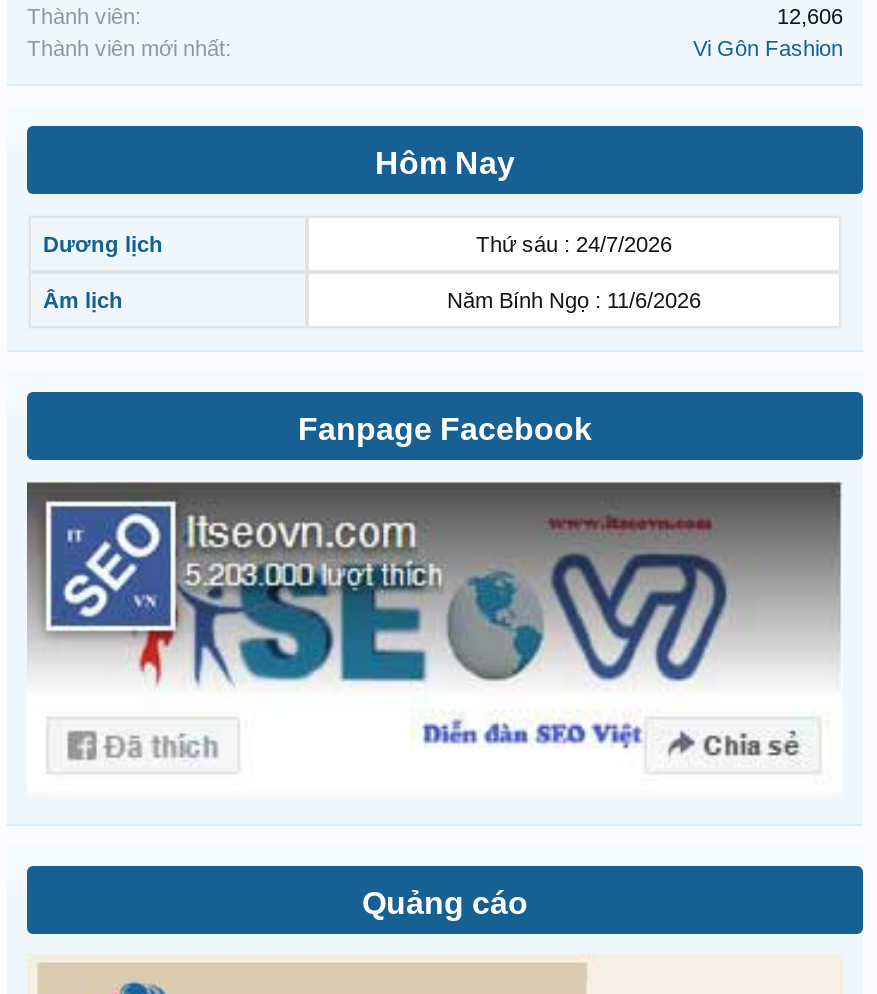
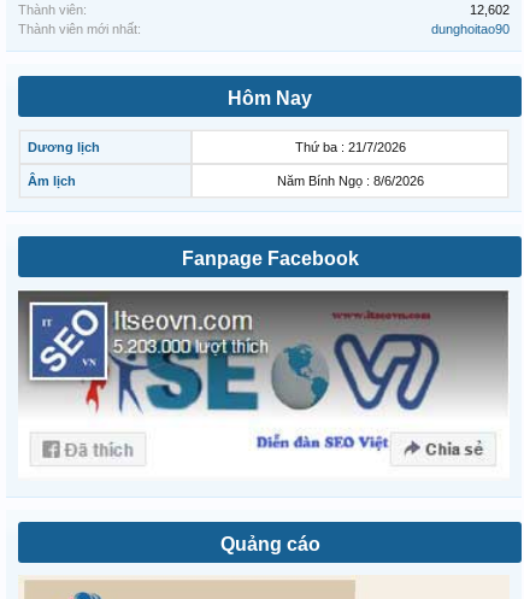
- 12,606
+ 12,602

- Vi Gôn Fashion
+ dunghoitao90

- Thứ sáu : 24/7/2026
+ Thứ ba : 21/7/2026

- Năm Bính Ngọ : 11/6/2026
+ Năm Bính Ngọ : 8/6/2026
